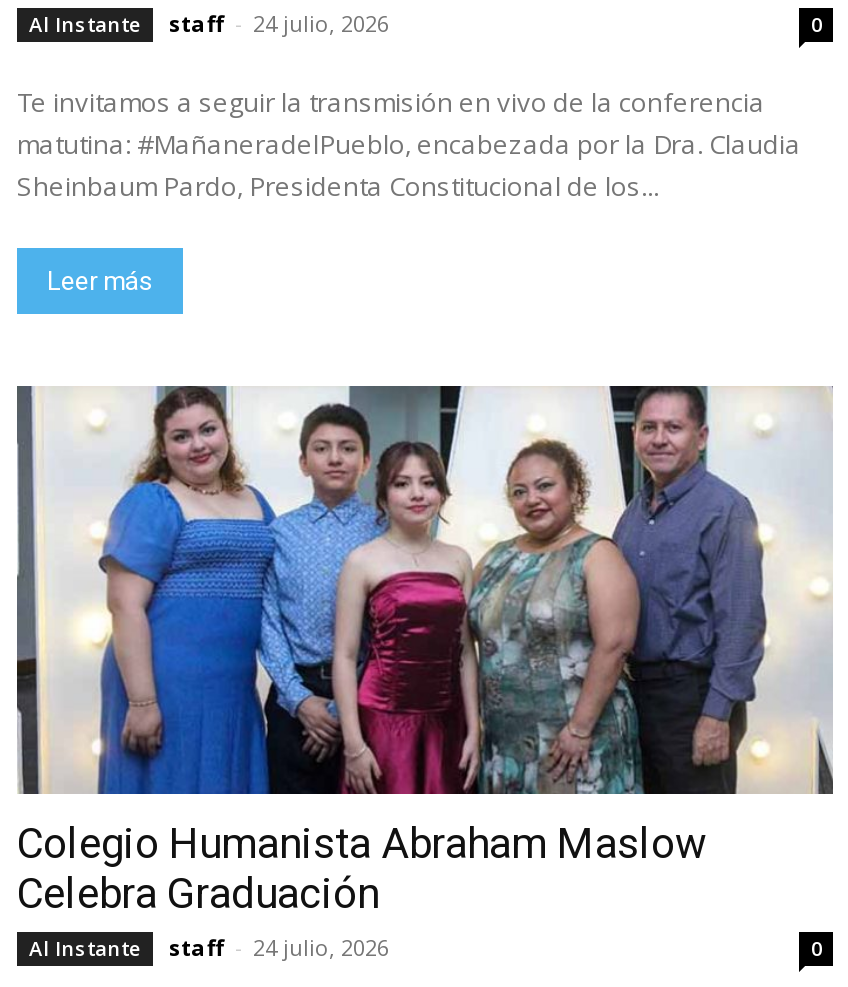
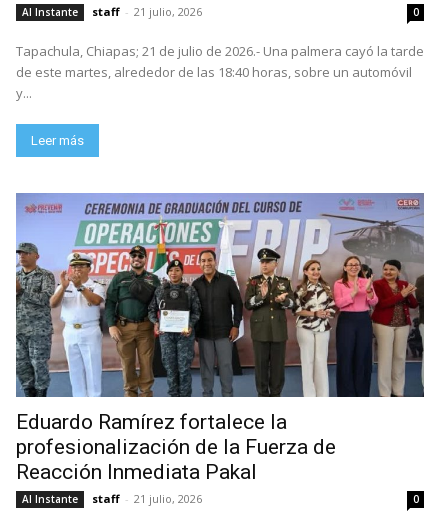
- Al Instante staff - 24 julio, 2026
+ Al Instante staff - 21 julio, 2026

- Te invitamos a seguir la transmisión en vivo de la conferencia
- matutina: #MañaneradelPueblo, encabezada por la Dra. Claudia
- Sheinbaum Pardo, Presidenta Constitucional de los...
+ Tapachula, Chiapas; 21 de julio de 2026.- Una palmera cayó la tarde
+ de este martes, alrededor de las 18:40 horas, sobre un automóvil
+ y...

- [image]
- Colegio Humanista Abraham Maslow
- Celebra Graduación
+ [image]
+ Eduardo Ramírez fortalece la
+ profesionalización de la Fuerza de
+ Reacción Inmediata Pakal

- Al Instante staff - 24 julio, 2026
+ Al Instante staff - 21 julio, 2026
